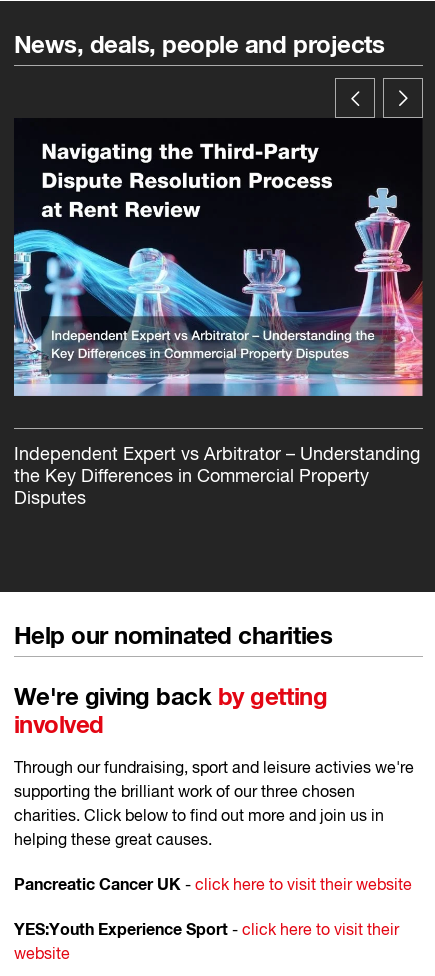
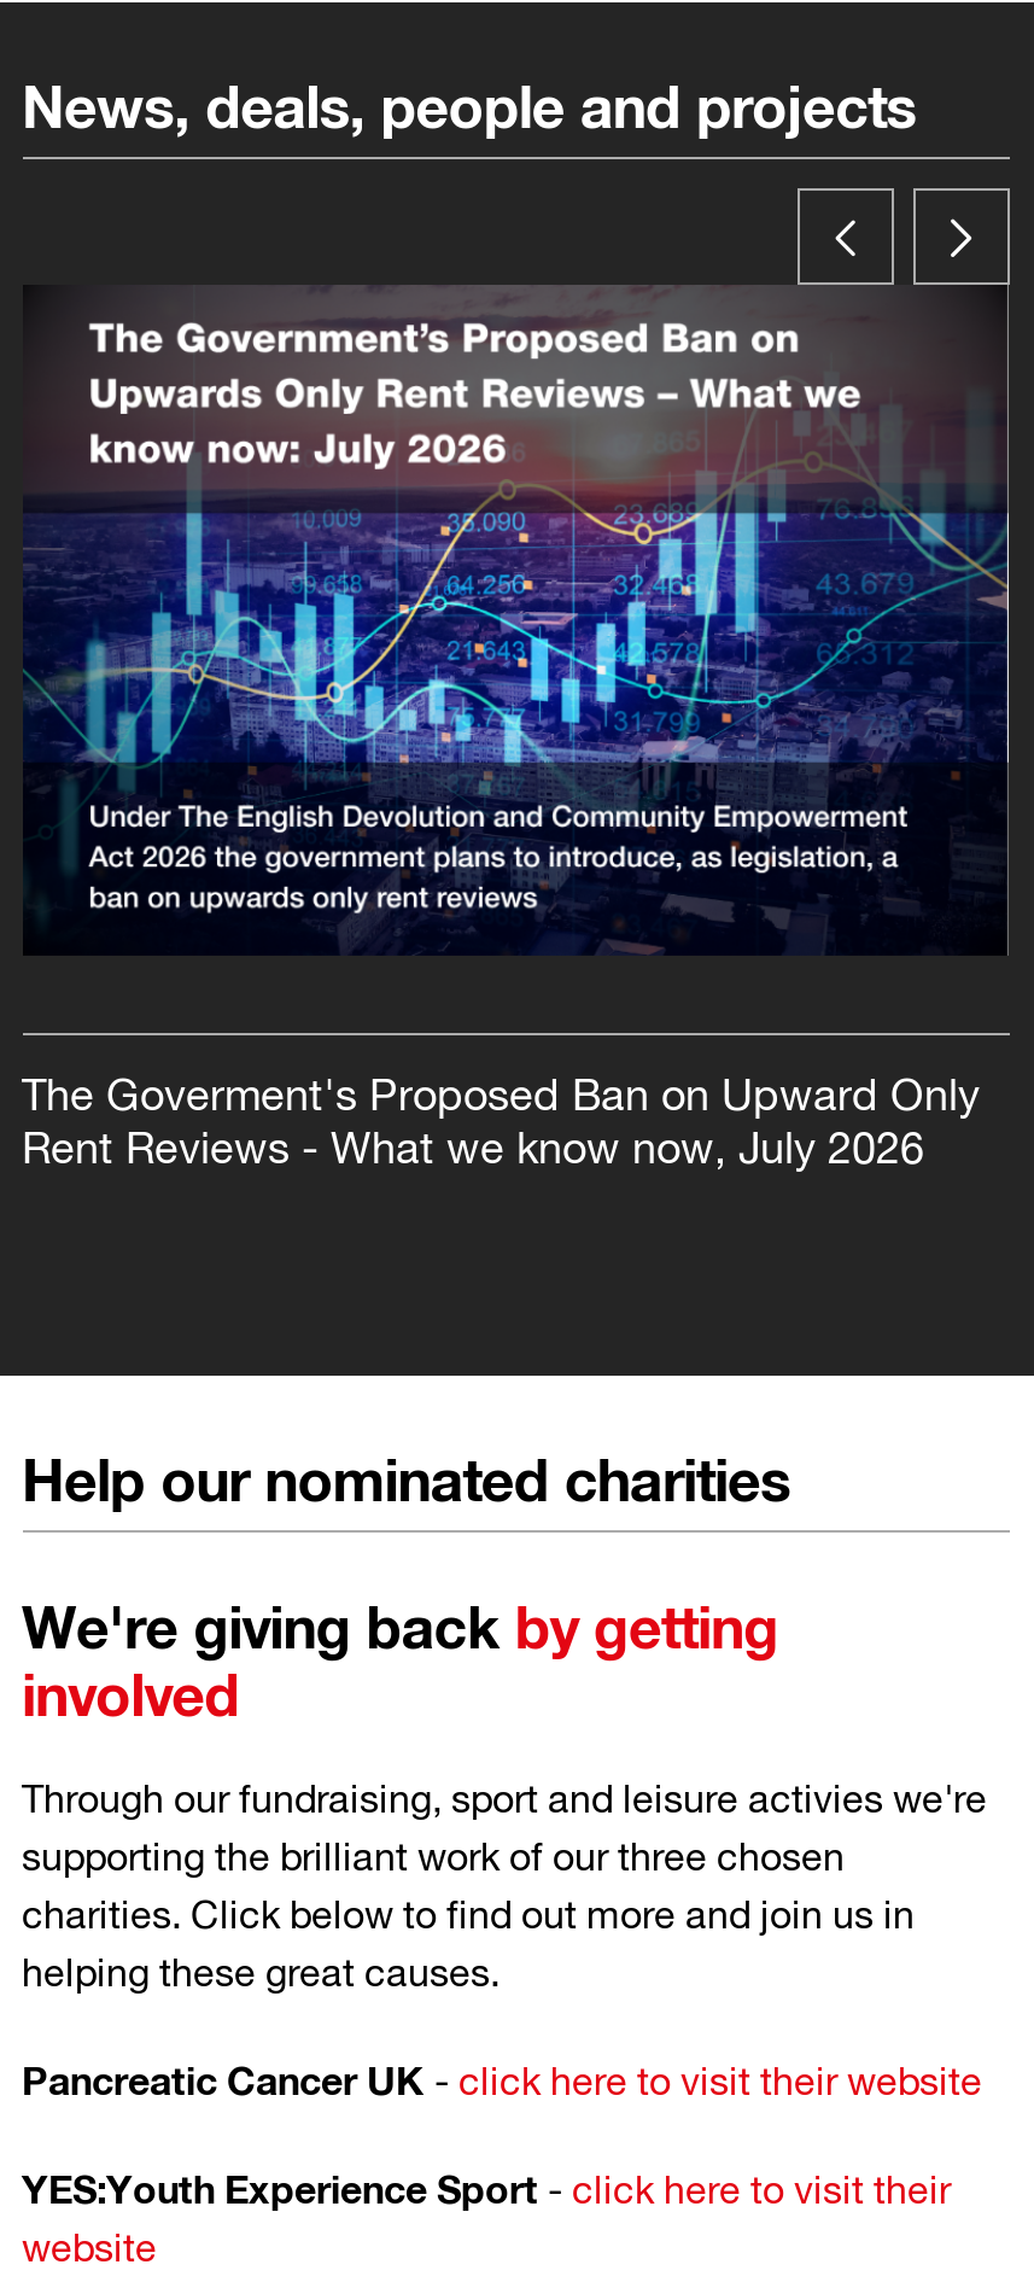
- [image]
+ [image]

- Independent Expert vs Arbitrator – Understanding
- the Key Differences in Commercial Property
- Disputes
+ The Goverment's Proposed Ban on Upward Only
+ Rent Reviews - What we know now, July 2026
